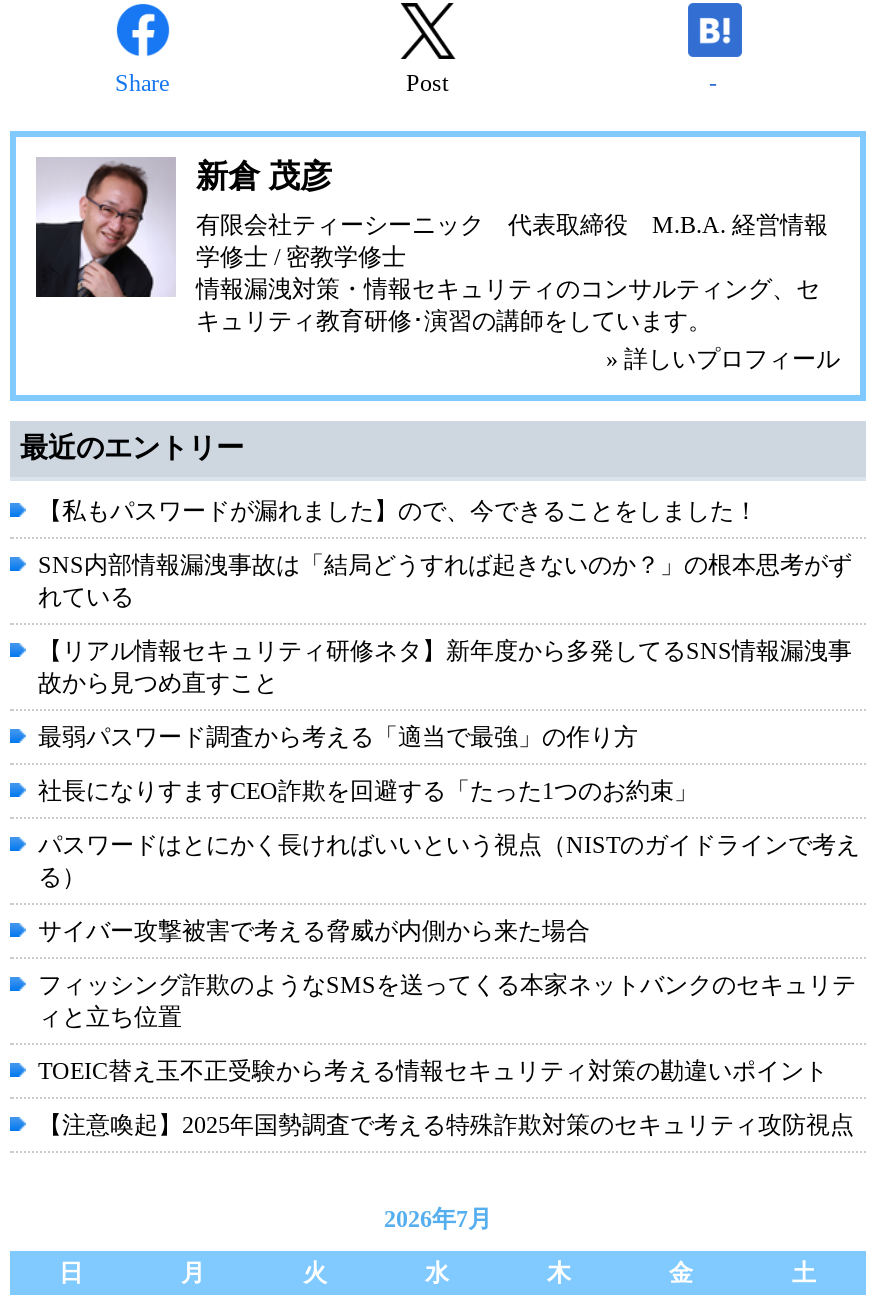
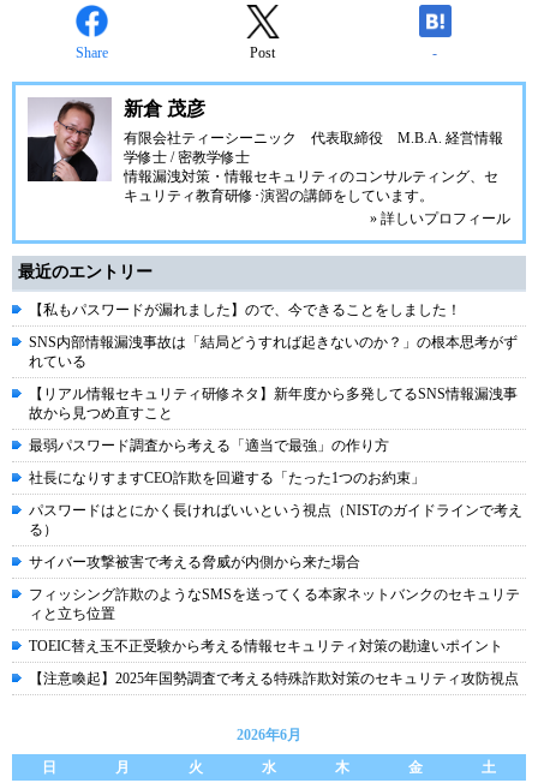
- 2026年7月
+ 2026年6月
